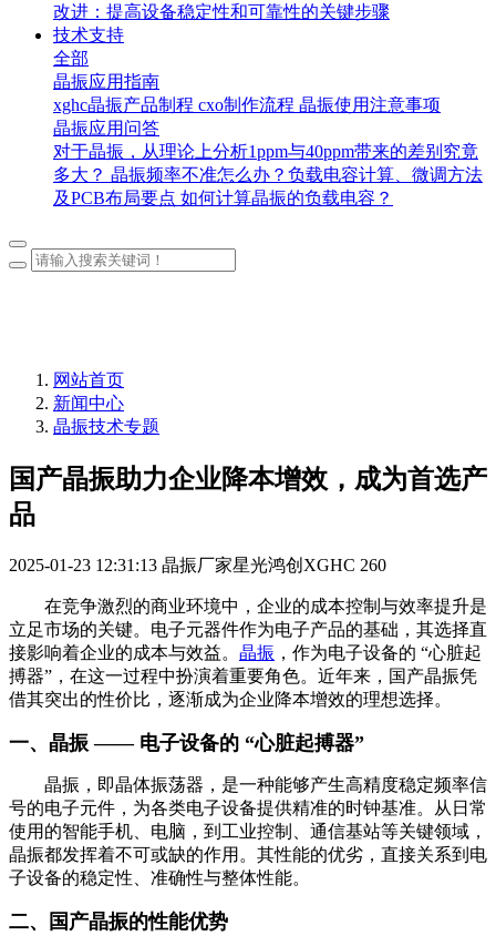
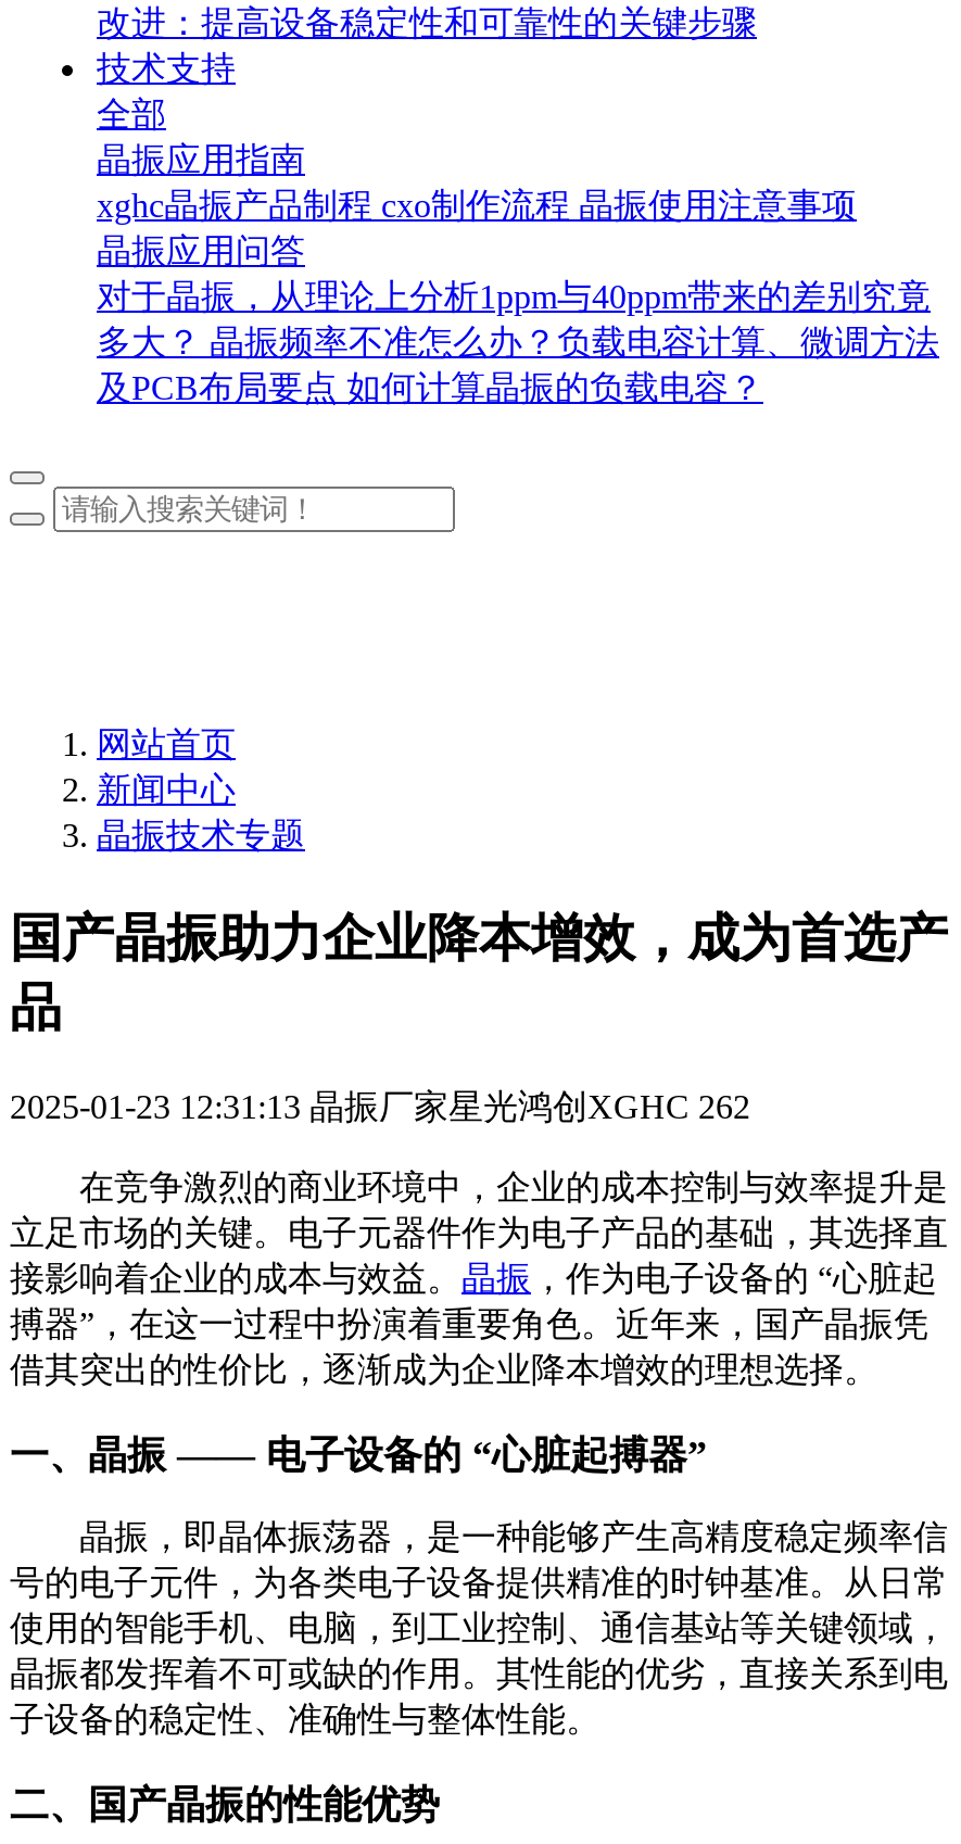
- 2025-01-23 12:31:13 晶振厂家星光鸿创XGHC 260
+ 2025-01-23 12:31:13 晶振厂家星光鸿创XGHC 262
